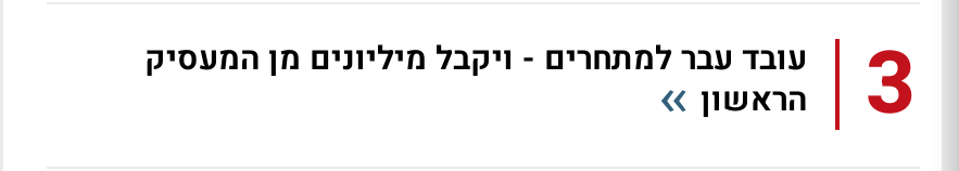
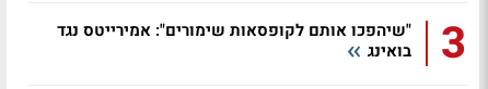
- עובד עבר למתחרים - ויקבל מיליונים מן המעסיק
- הראשון
+ "שיהפכו אותם לקופסאות שימורים": אמירייטס נגד
+ בואינג
